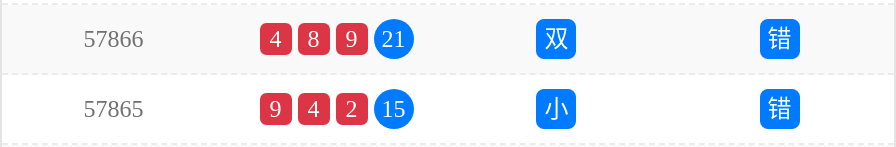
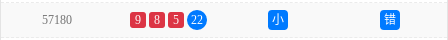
- 57866
- 4
- 8
+ 57180

- 21
- 双
- 错
- 57865
- 9
- 4
- 2
- 15
+ 8
+ 5
+ 22
